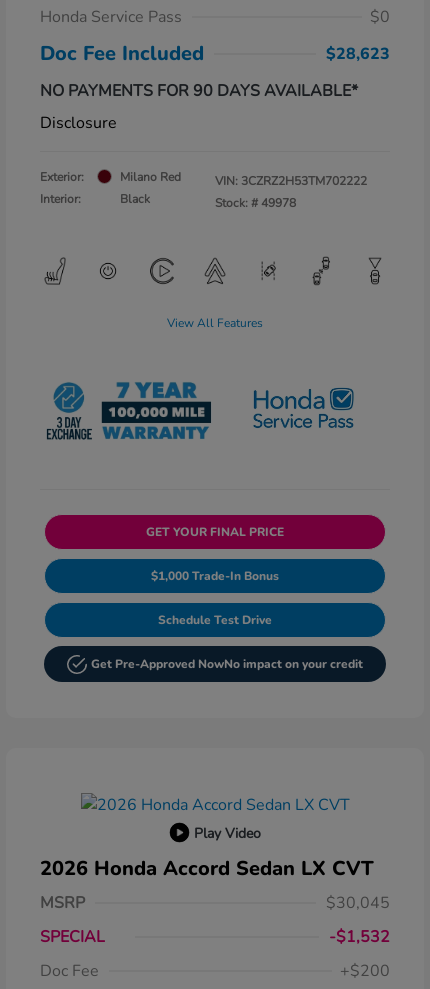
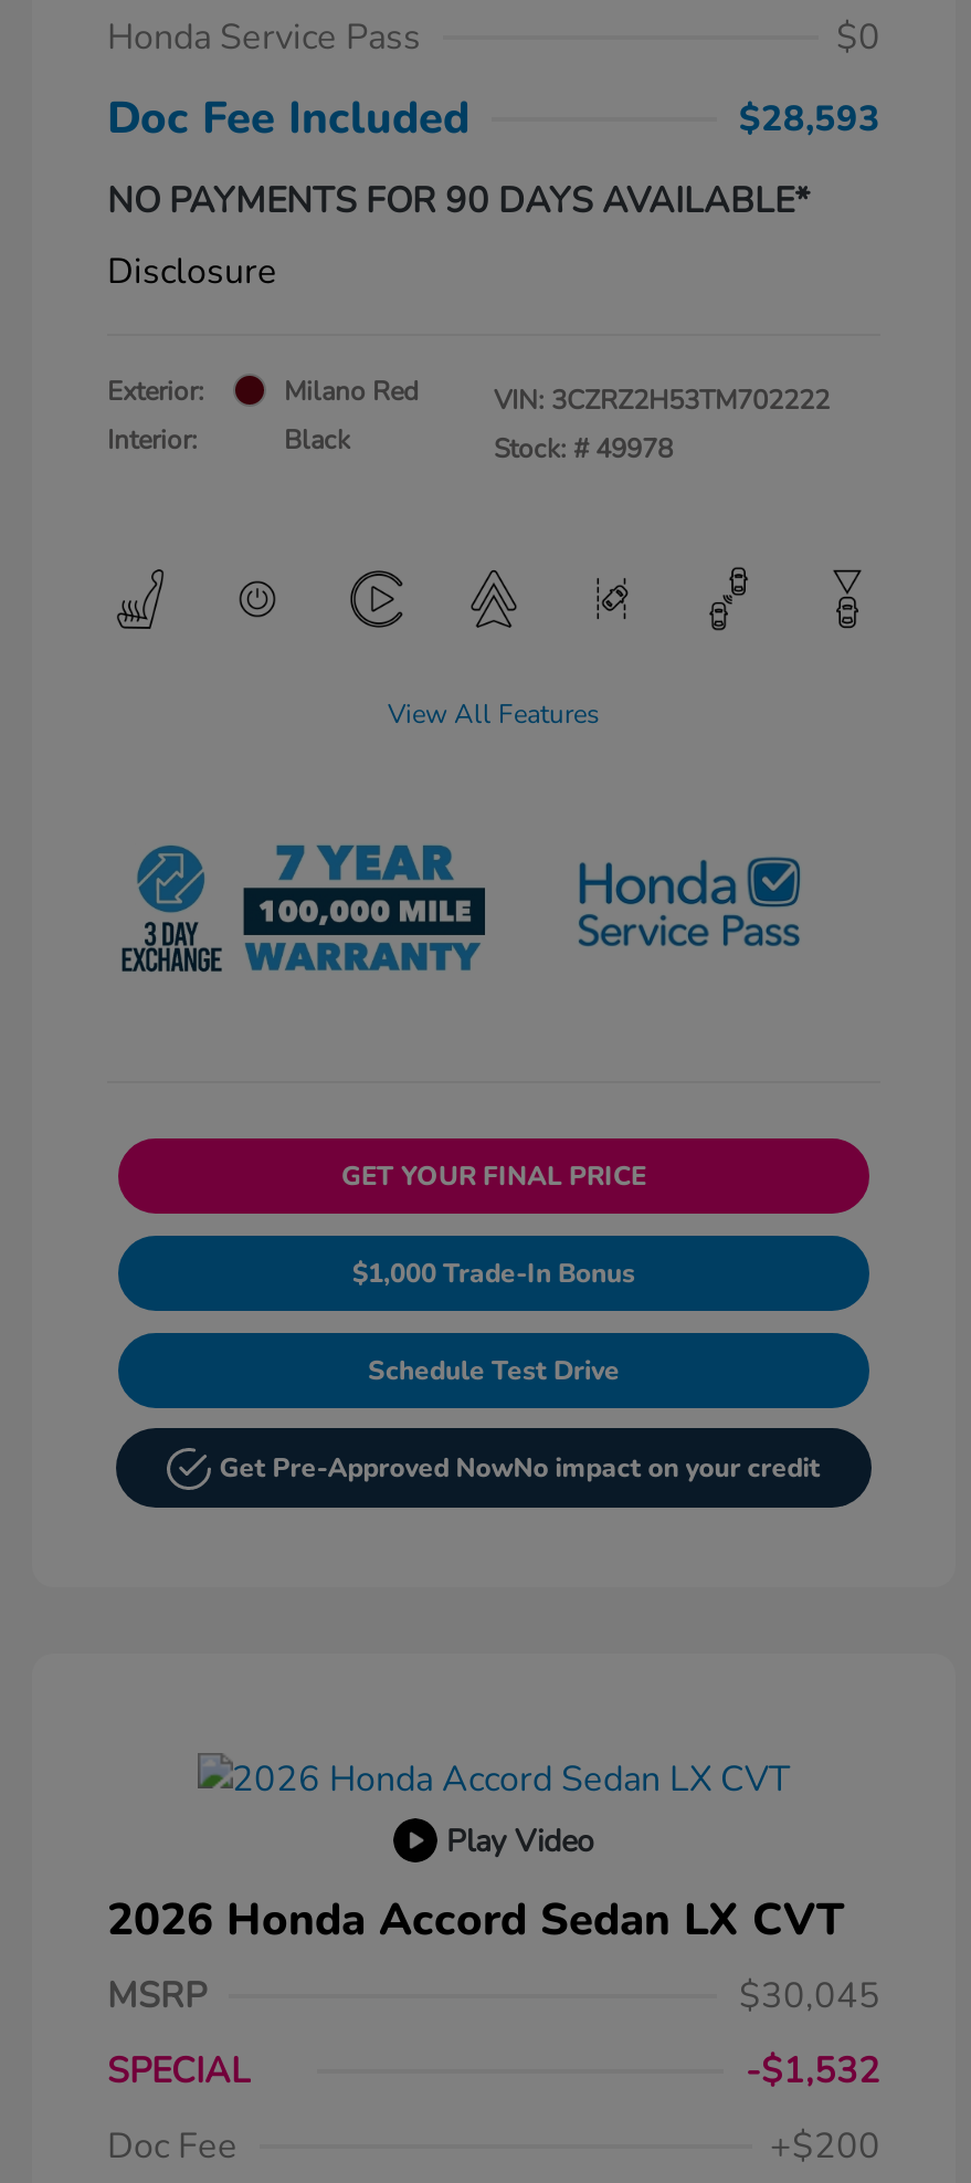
- $28,623
+ $28,593
